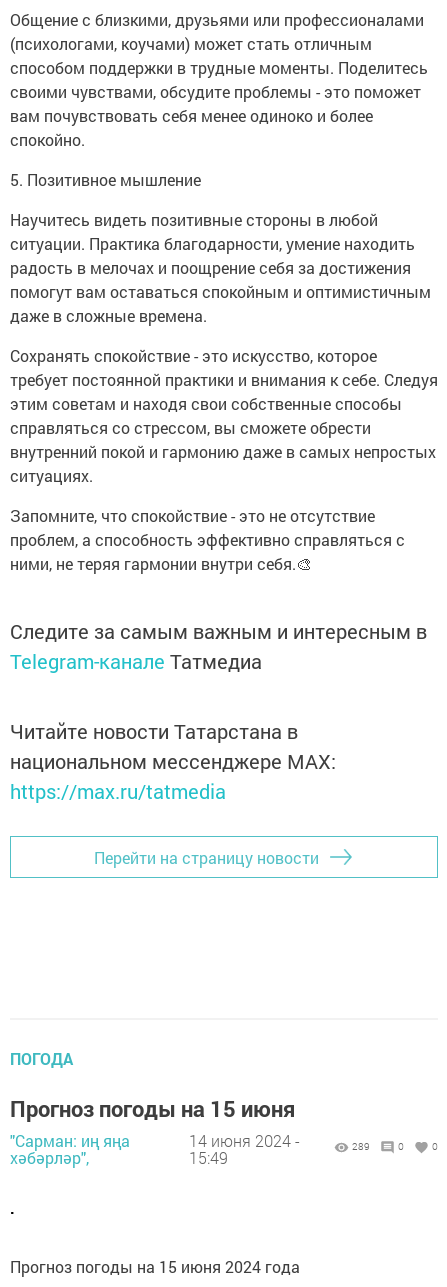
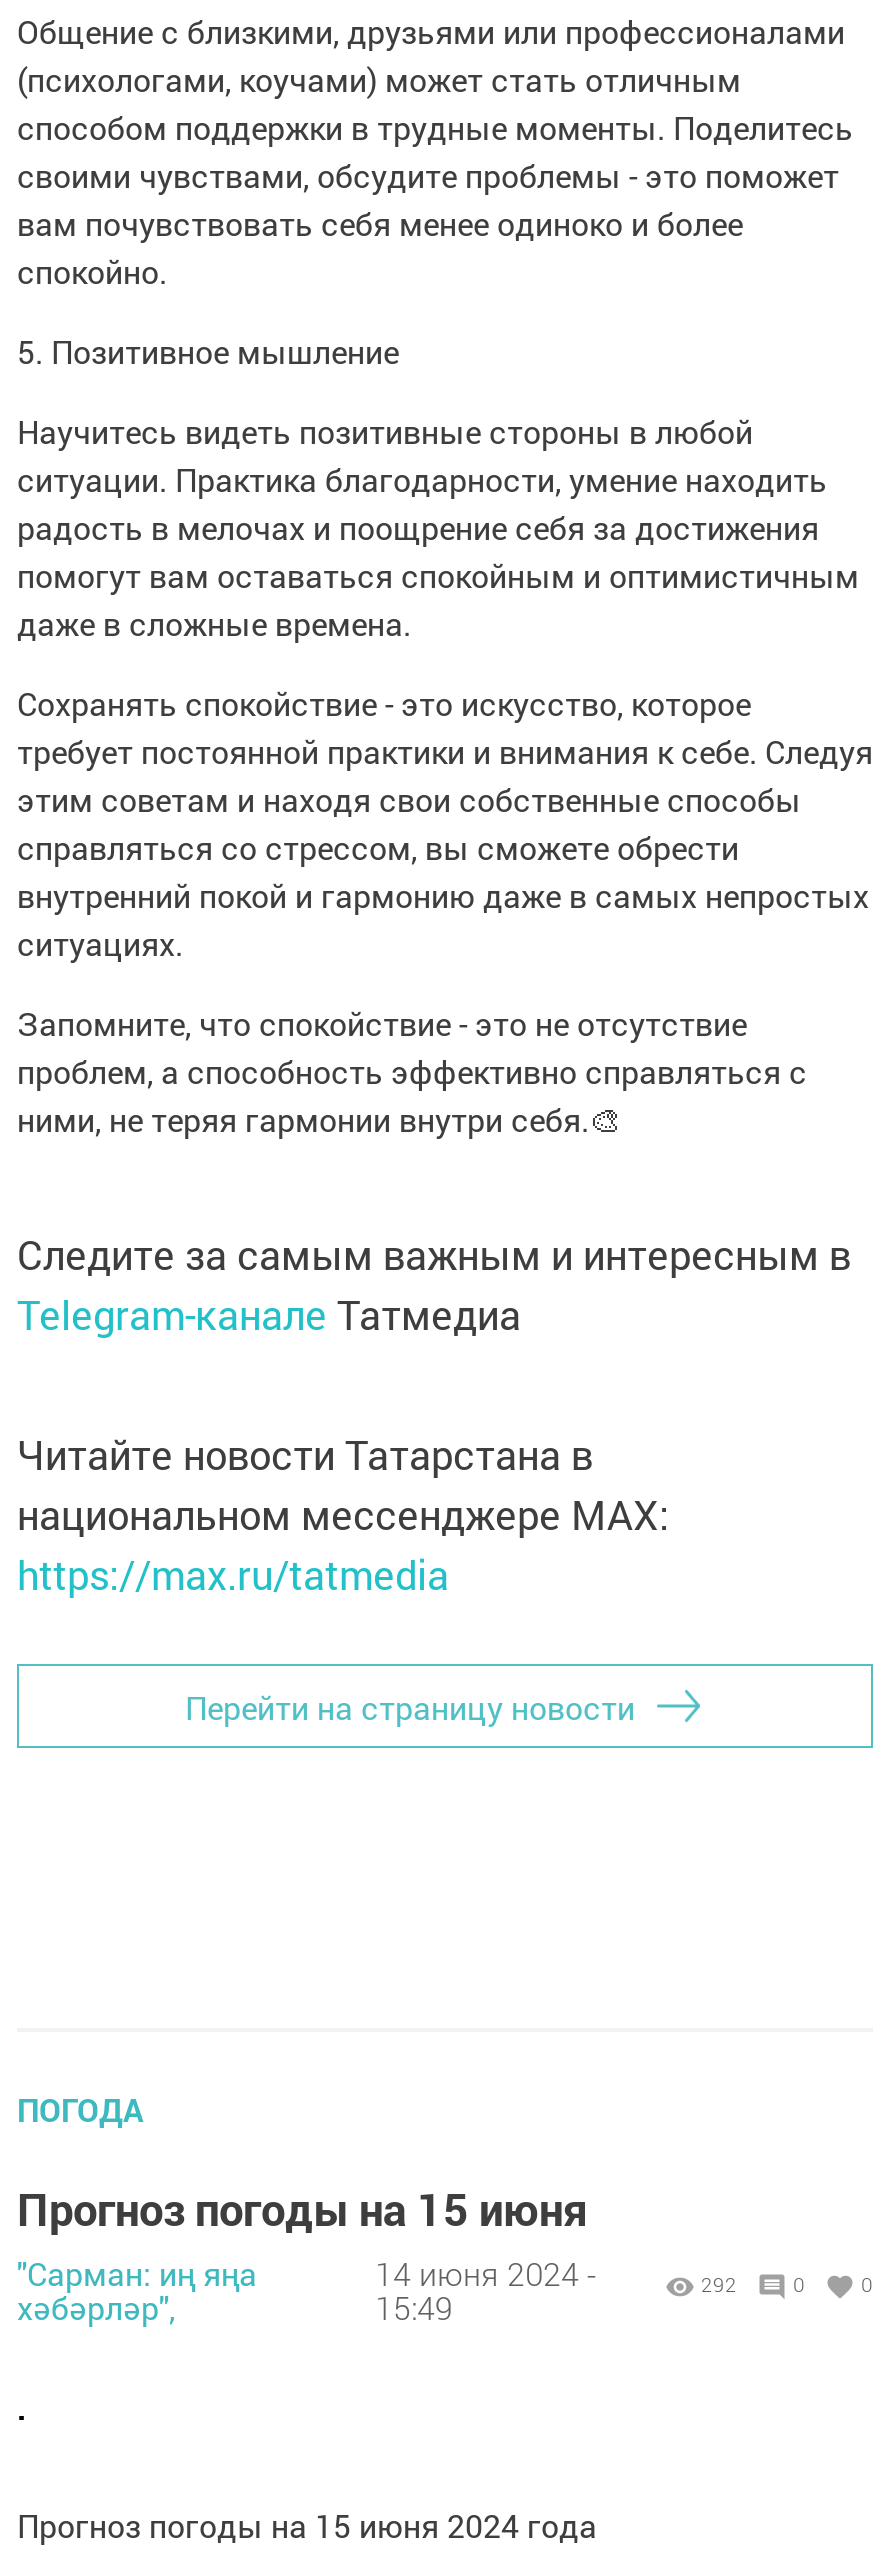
- 289
+ 292
